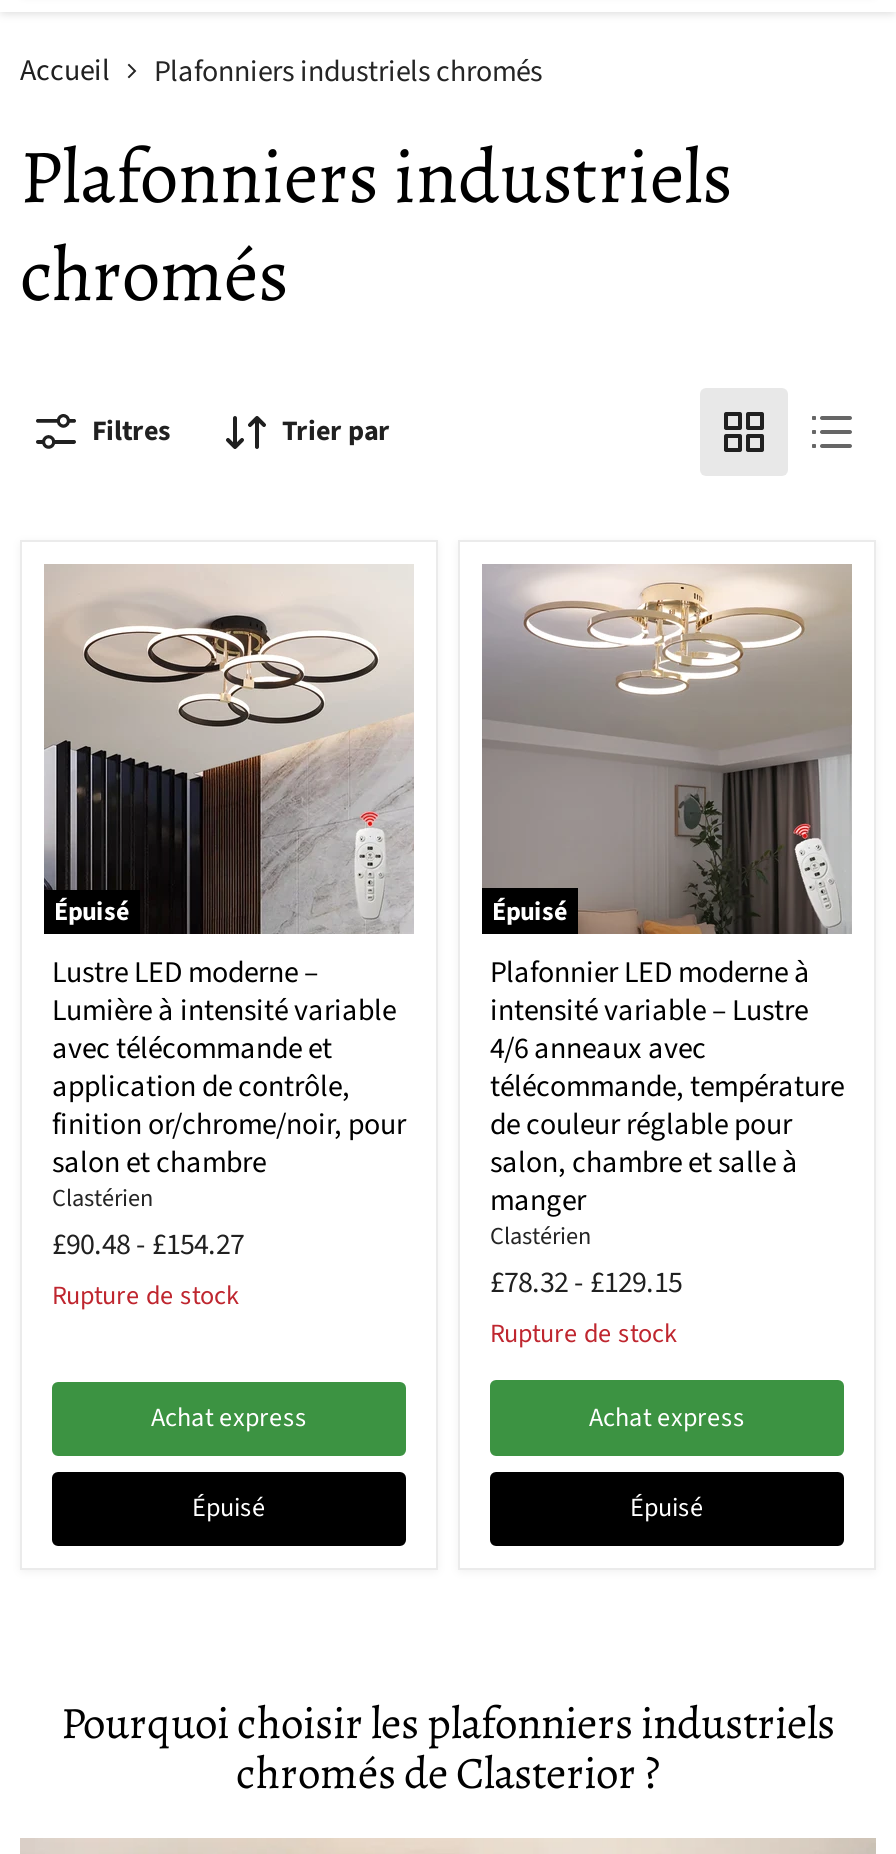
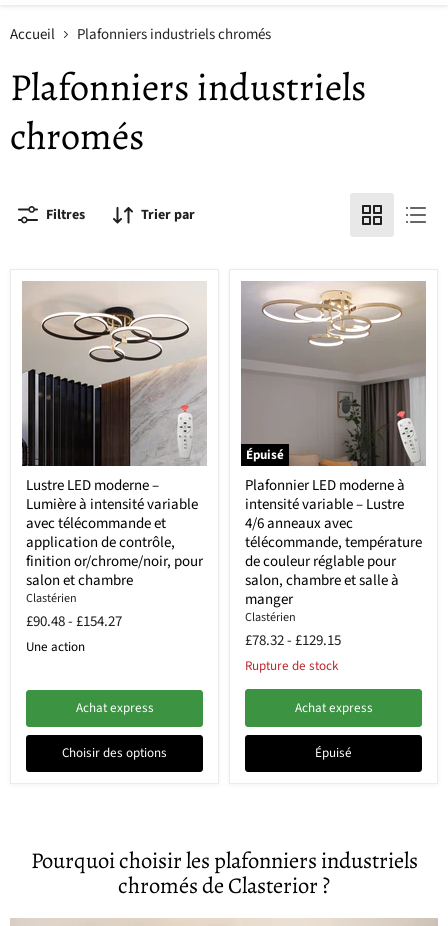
- Épuisé

- Rupture de stock
+ Une action

- Épuisé
+ Choisir des options
